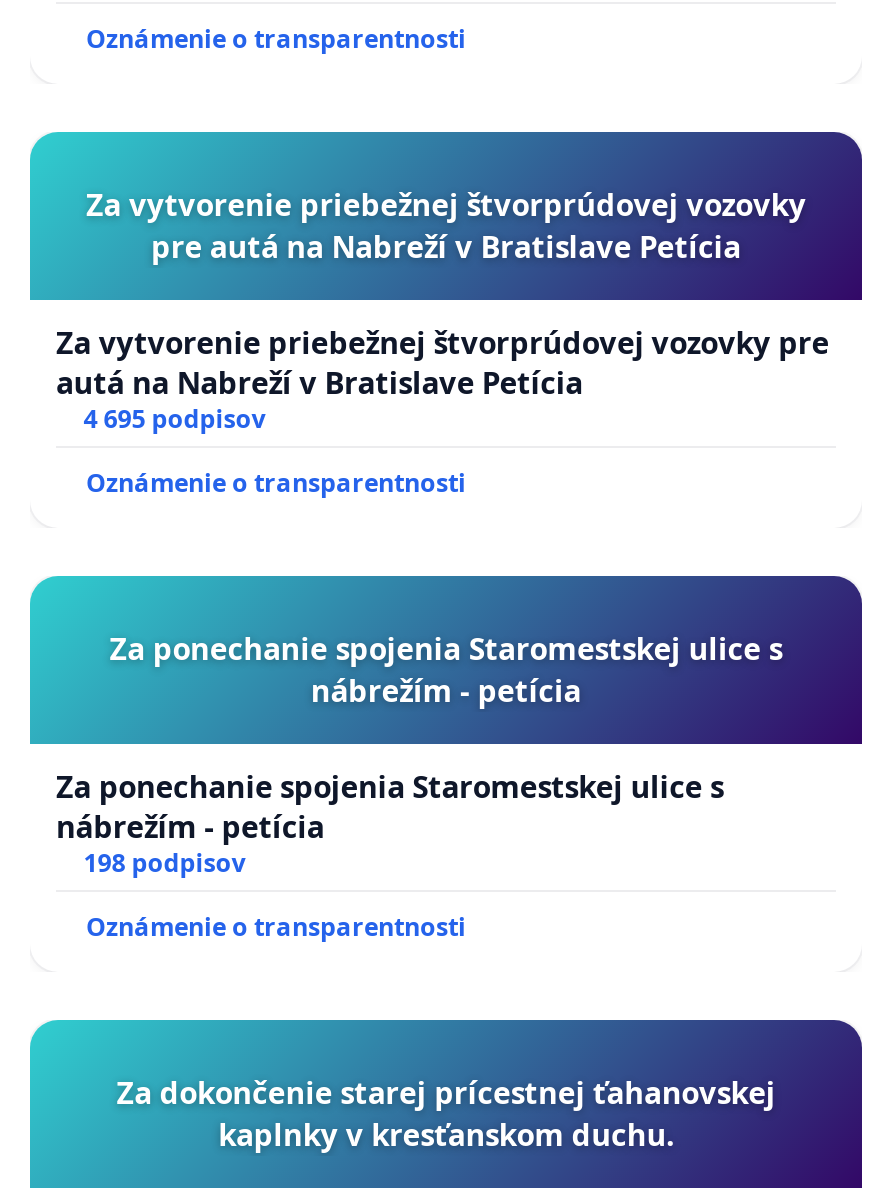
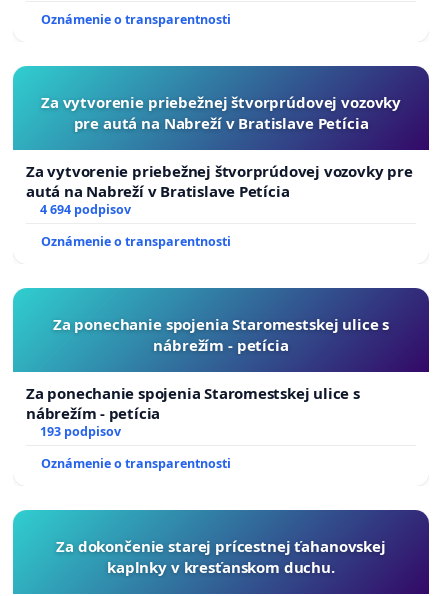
- 4 695 podpisov
+ 4 694 podpisov

- 198 podpisov
+ 193 podpisov
